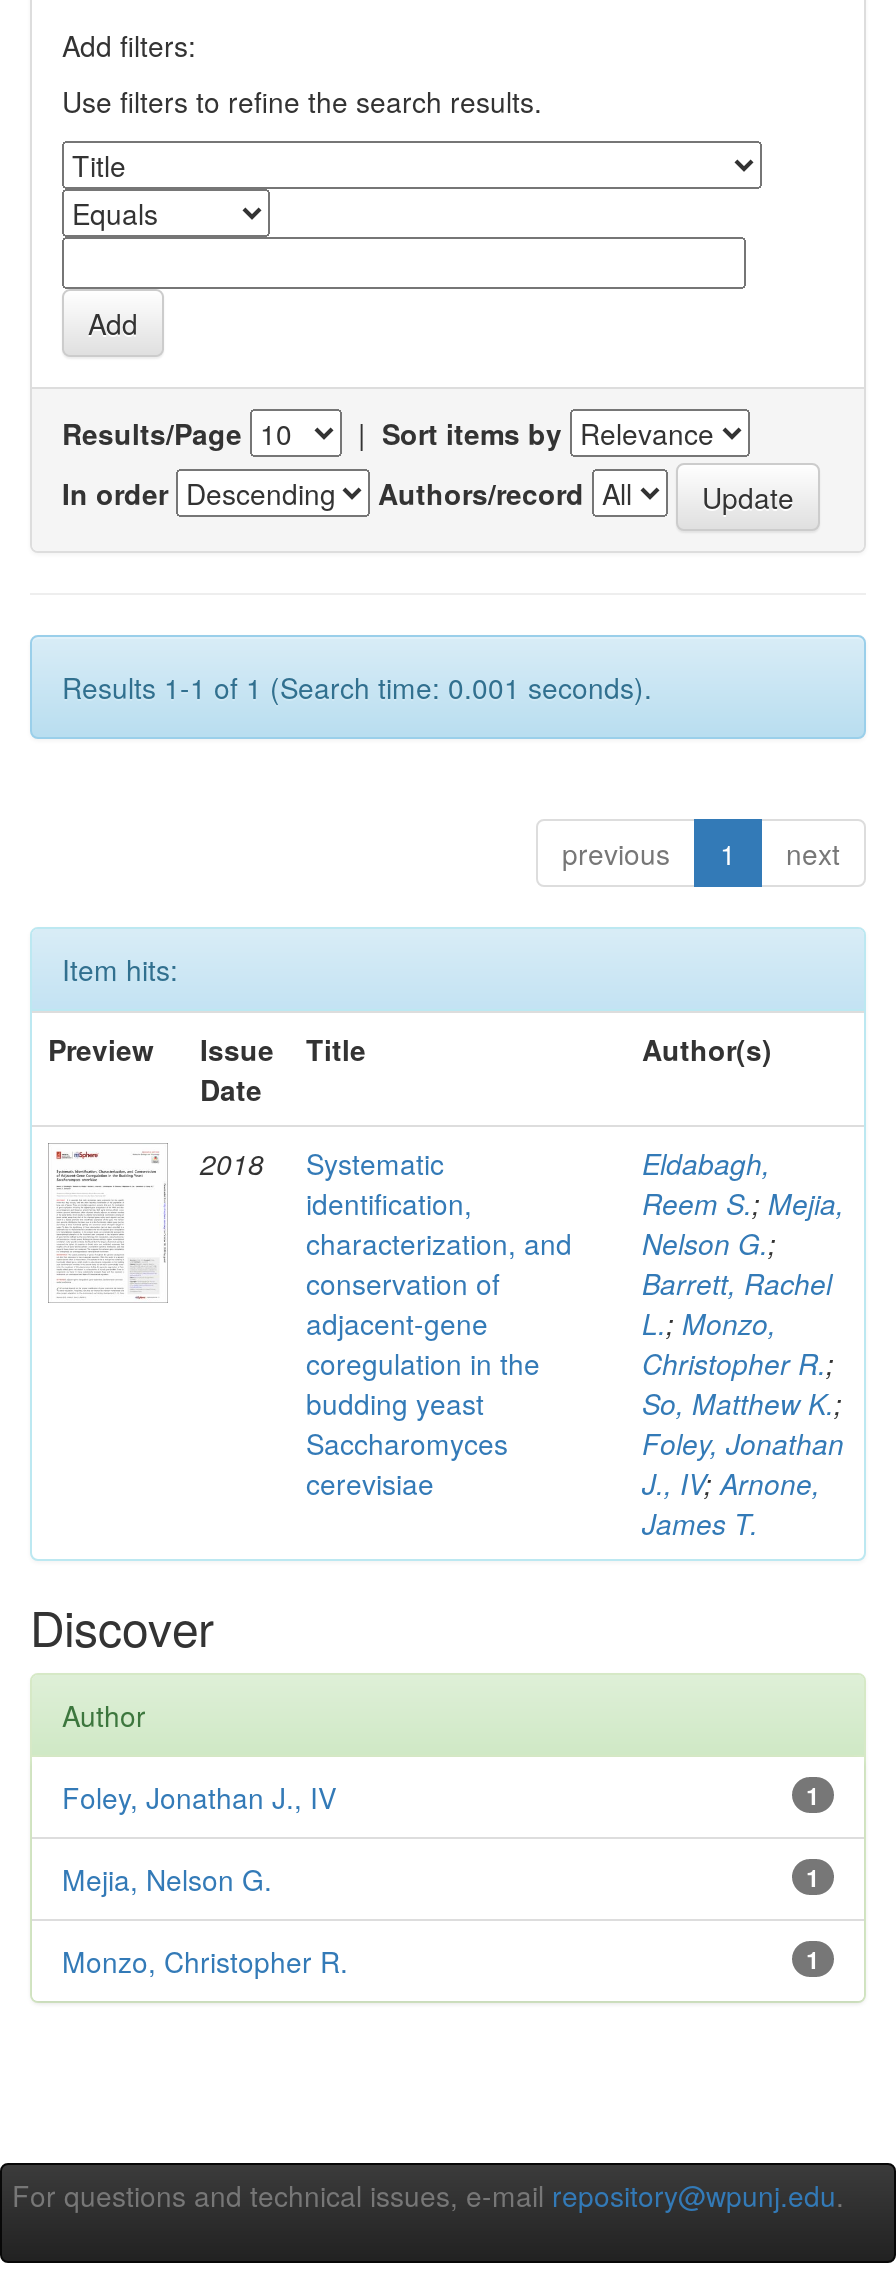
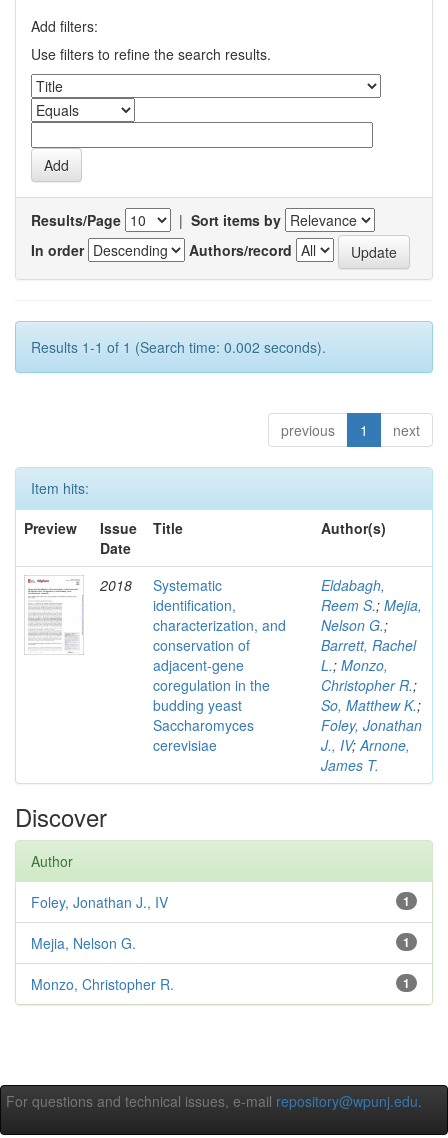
- Results 1-1 of 1 (Search time: 0.001 seconds).
+ Results 1-1 of 1 (Search time: 0.002 seconds).
